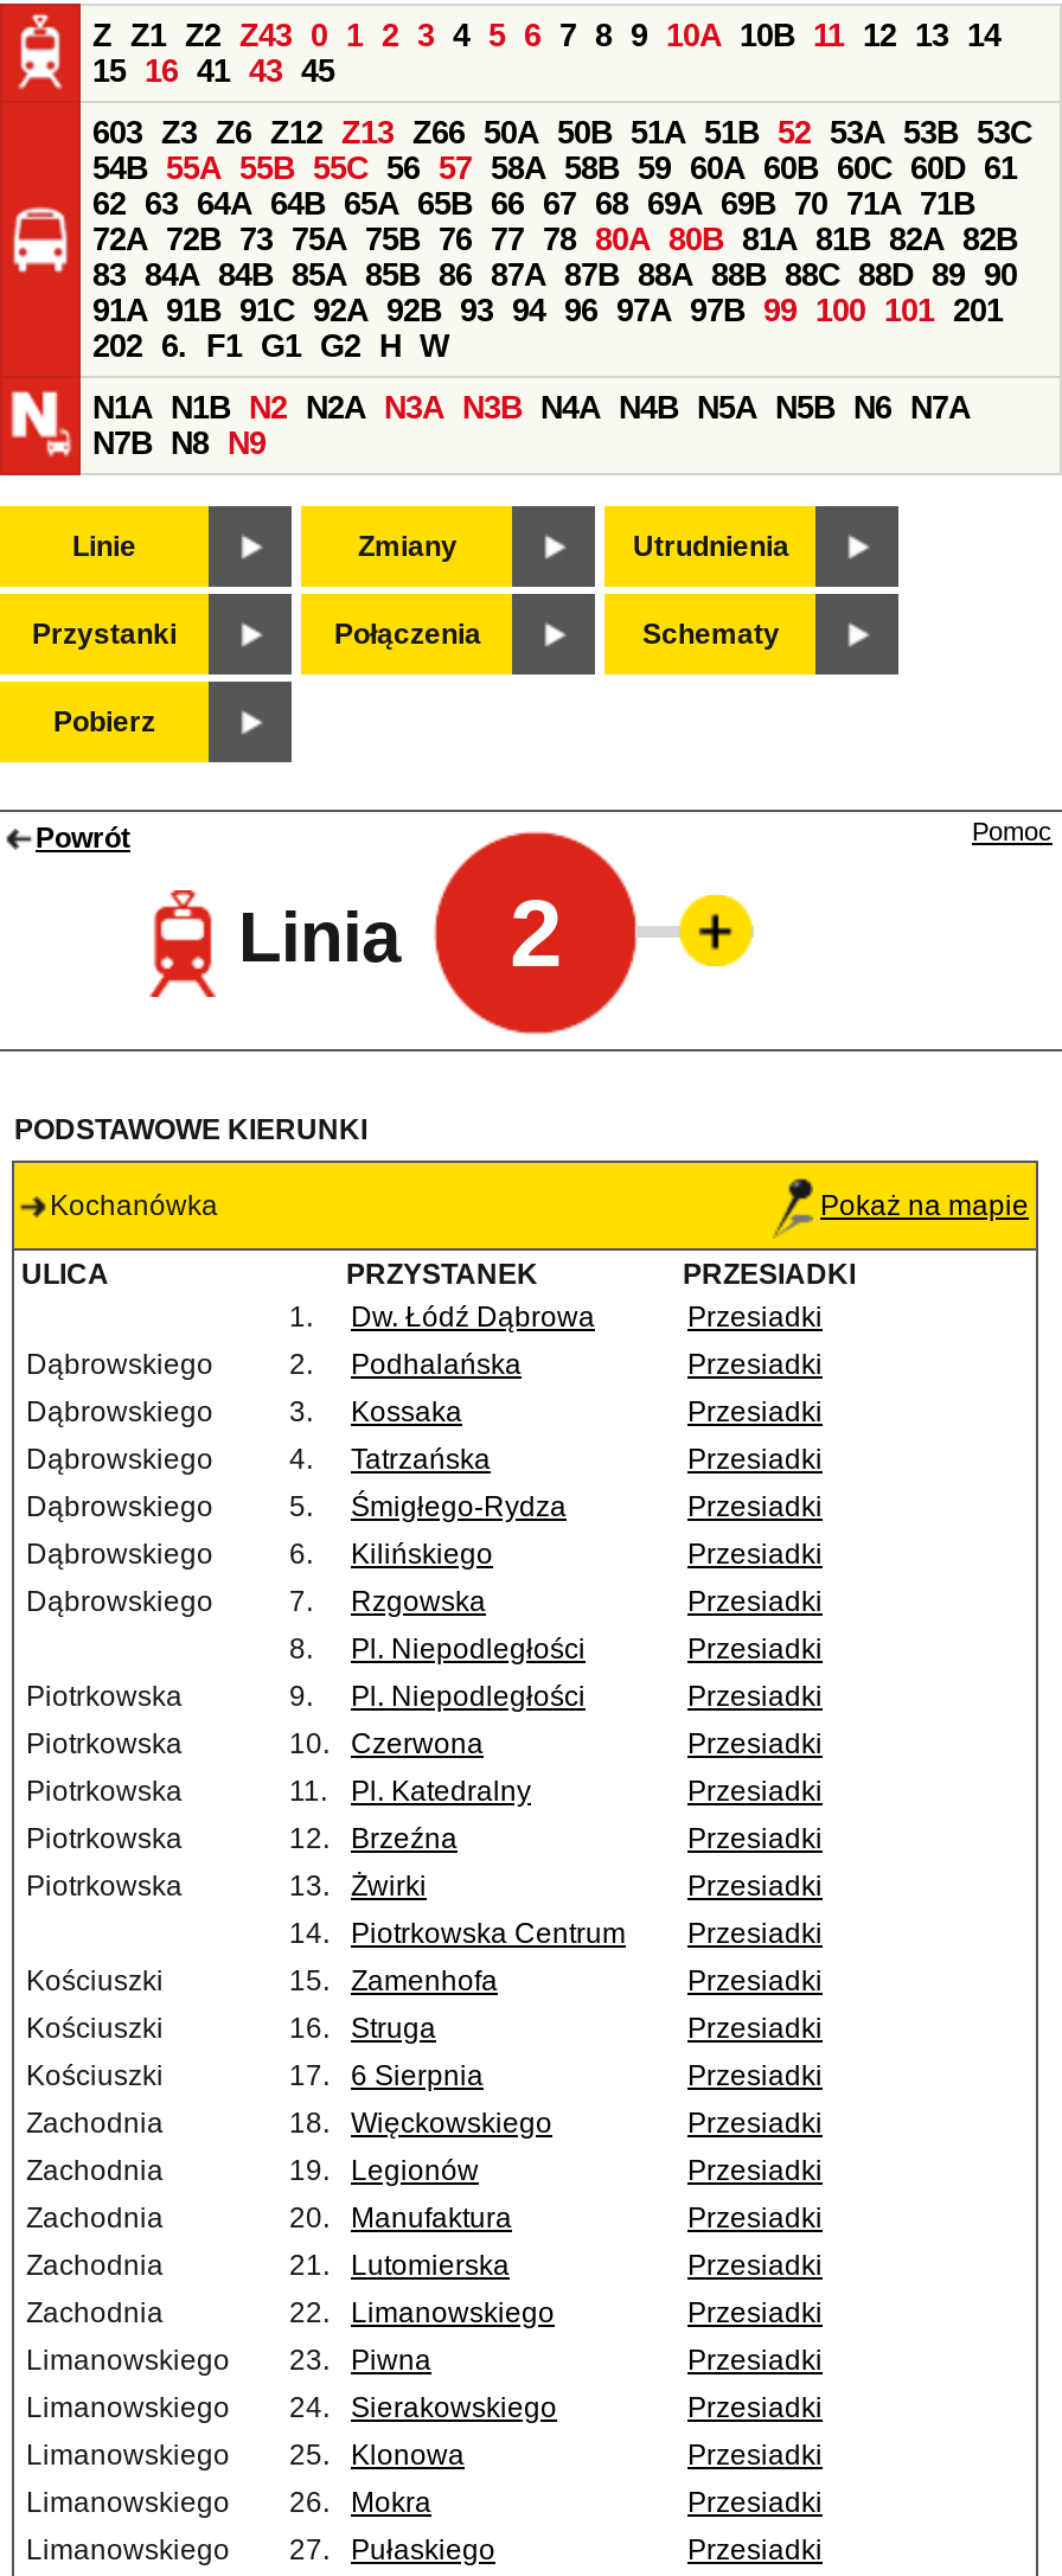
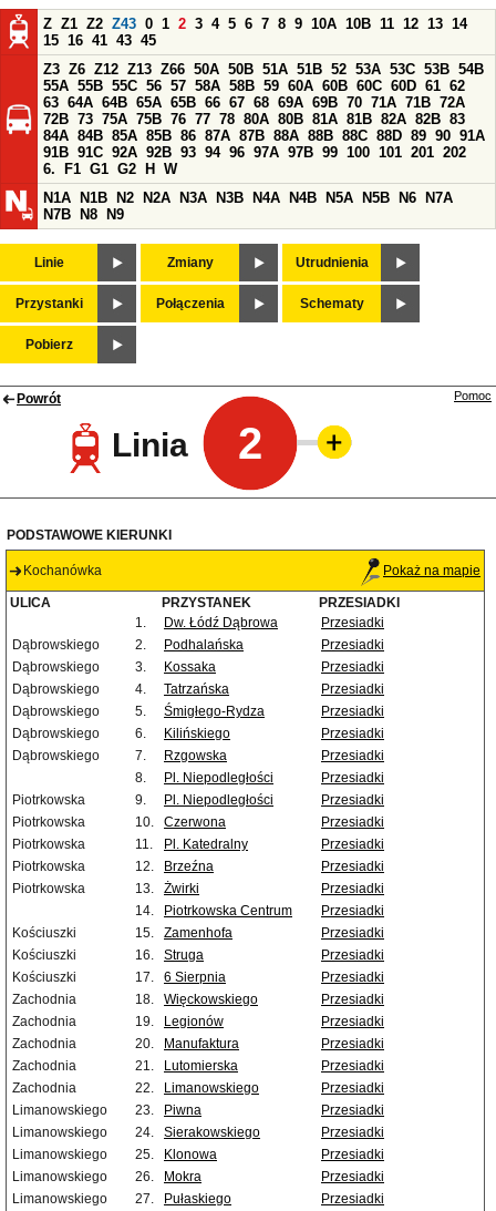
- 603 Z3 Z6 Z12 Z13 Z66 50A 50B 51A 51B 52 53A 53B 53C
- 54B 55A 55B 55C 56 57 58A 58B 59 60A 60B 60C 60D 61
- 62 63 64A 64B 65A 65B 66 67 68 69A 69B 70 71A 71B
- 72A 72B 73 75A 75B 76 77 78 80A 80B 81A 81B 82A 82B
- 83 84A 84B 85A 85B 86 87A 87B 88A 88B 88C 88D 89 90
- 91A 91B 91C 92A 92B 93 94 96 97A 97B 99 100 101 201
- 202 6. F1 G1 G2 H W
+ Z3 Z6 Z12 Z13 Z66 50A 50B 51A 51B 52 53A 53C 53B 54B
+ 55A 55B 55C 56 57 58A 58B 59 60A 60B 60C 60D 61 62
+ 63 64A 64B 65A 65B 66 67 68 69A 69B 70 71A 71B 72A
+ 72B 73 75A 75B 76 77 78 80A 80B 81A 81B 82A 82B 83
+ 84A 84B 85A 85B 86 87A 87B 88A 88B 88C 88D 89 90 91A
+ 91B 91C 92A 92B 93 94 96 97A 97B 99 100 101 201 202
+ 6. F1 G1 G2 H W
